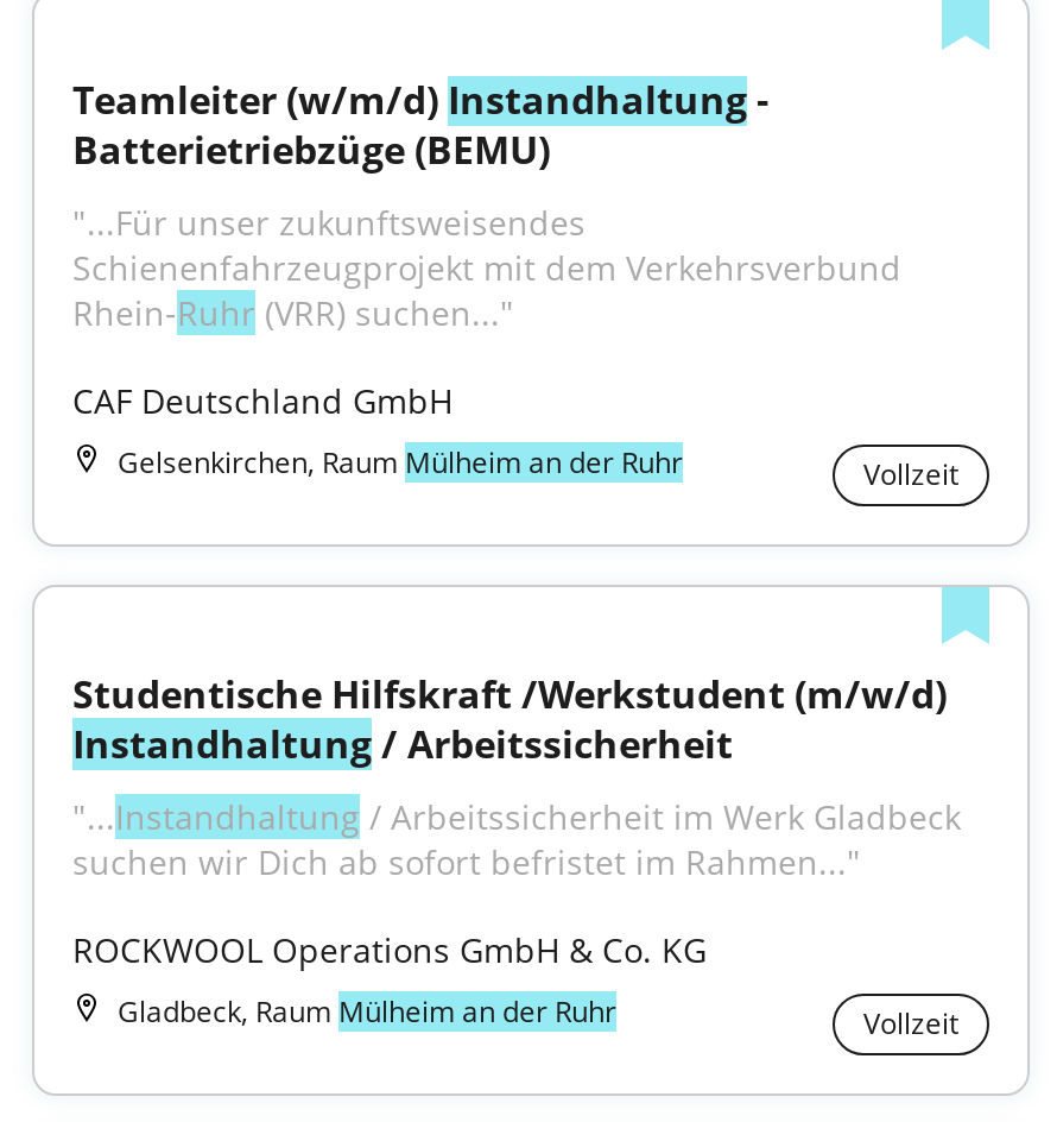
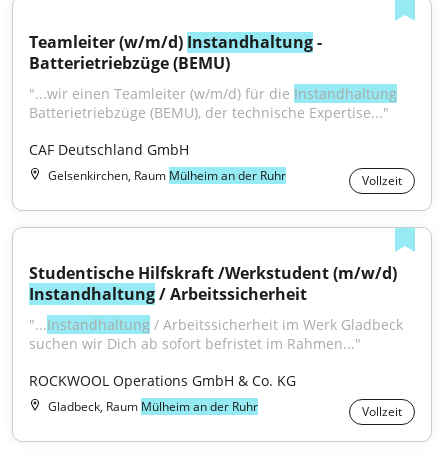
- "...Für unser zukunftsweisendes
- Schienenfahrzeugprojekt mit dem Verkehrsverbund
- Rhein‑Ruhr (VRR) suchen..."
+ "...wir einen Teamleiter (w/m/d) für die Instandhaltung
+ Batterietriebzüge (BEMU), der technische Expertise..."
